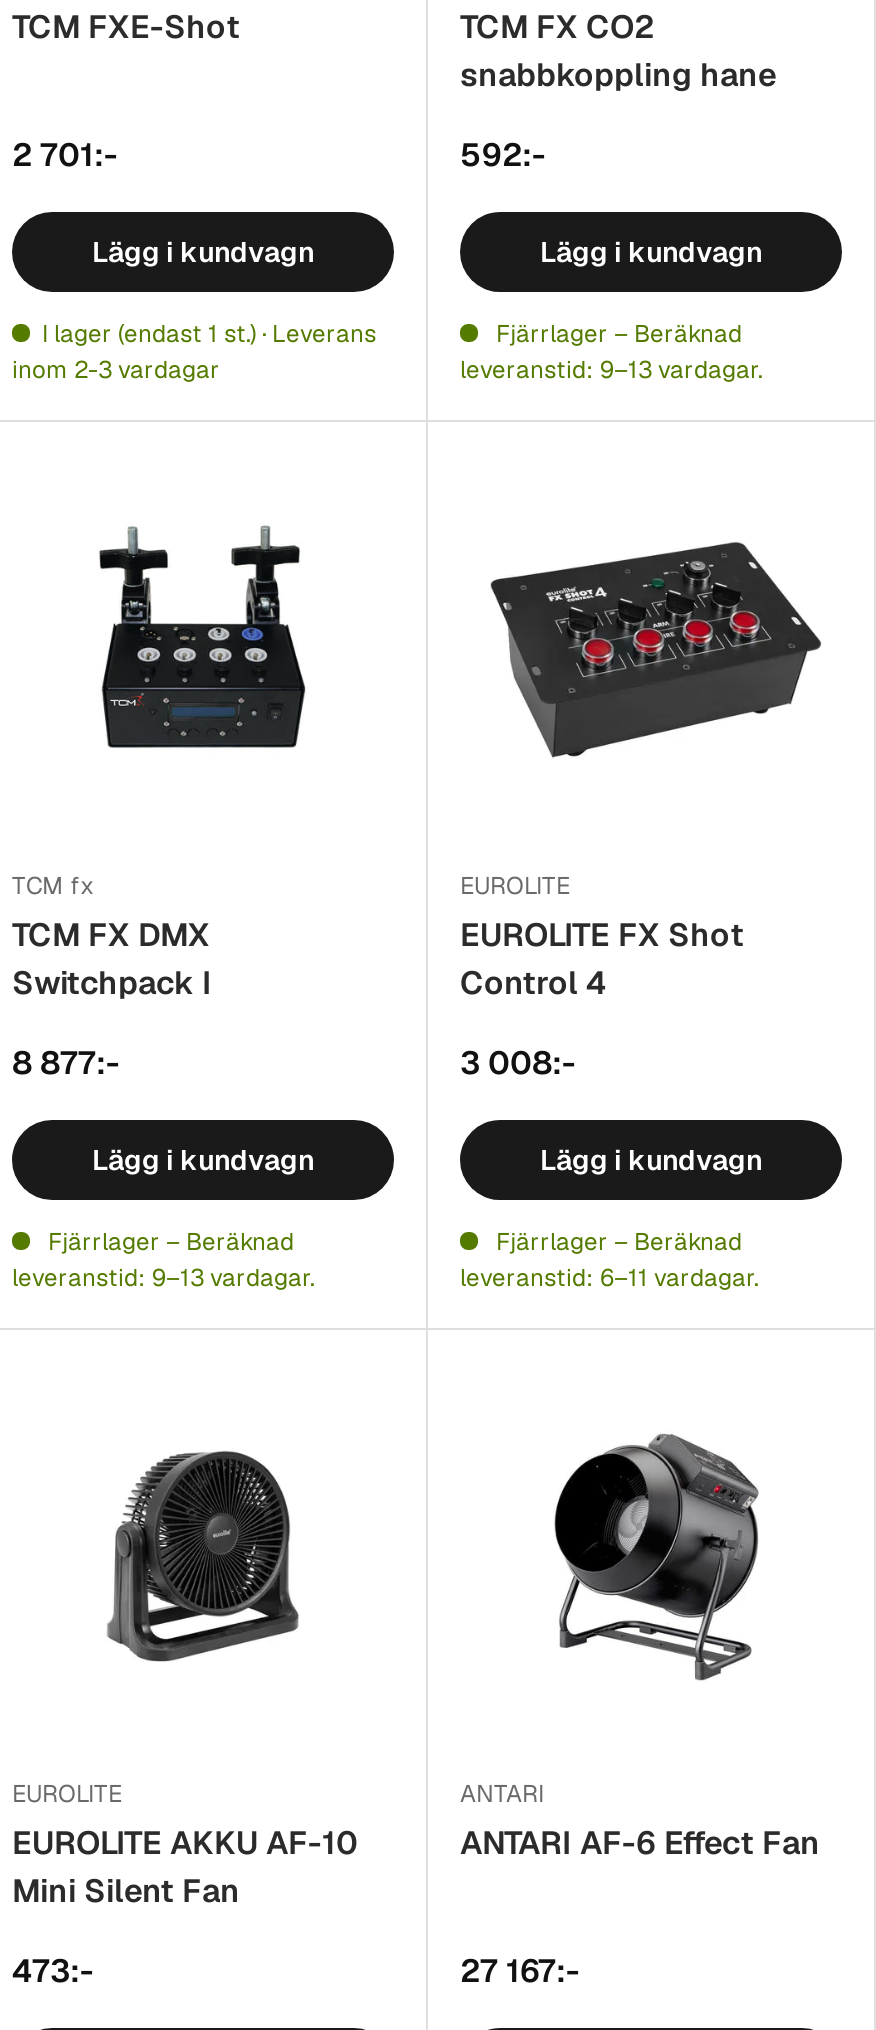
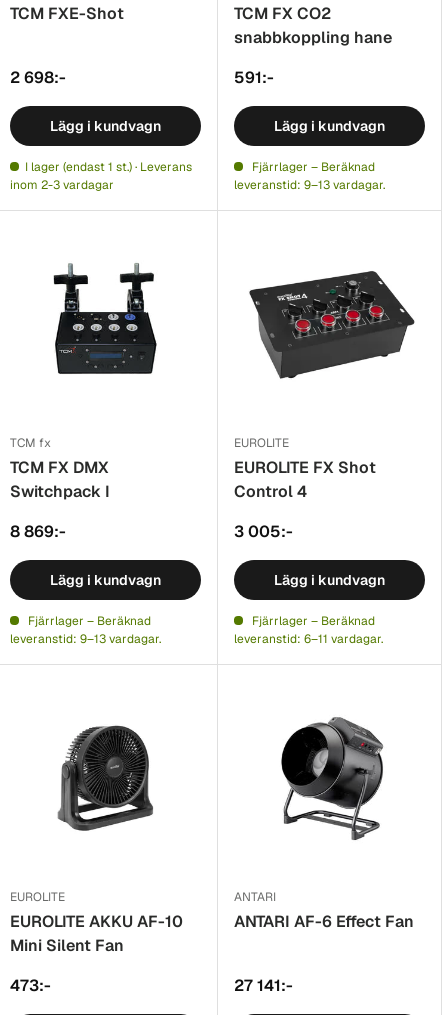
- 2 701:-
+ 2 698:-

- 592:-
+ 591:-

- 8 877:-
+ 8 869:-

- 3 008:-
+ 3 005:-

- 27 167:-
+ 27 141:-
